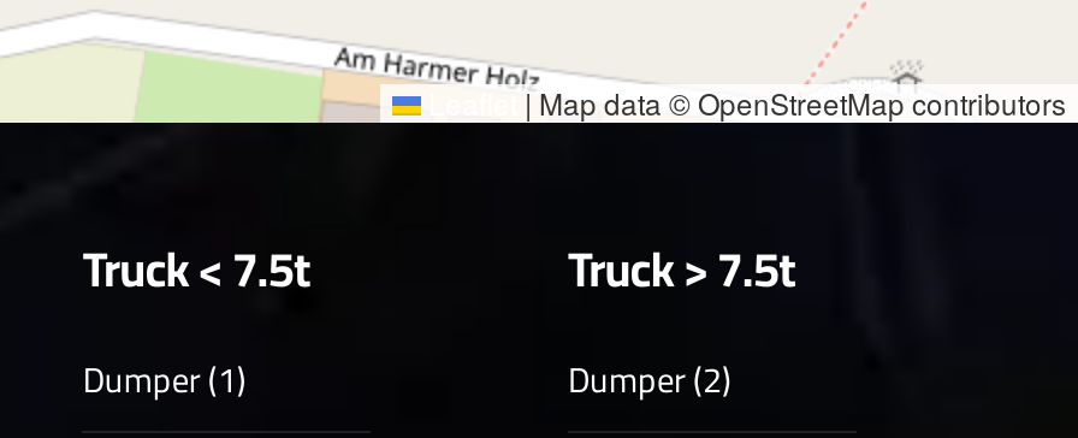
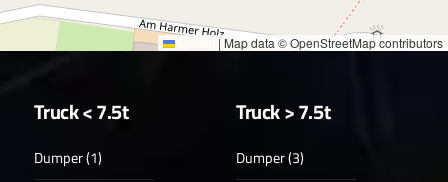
- Dumper (2)
+ Dumper (3)
